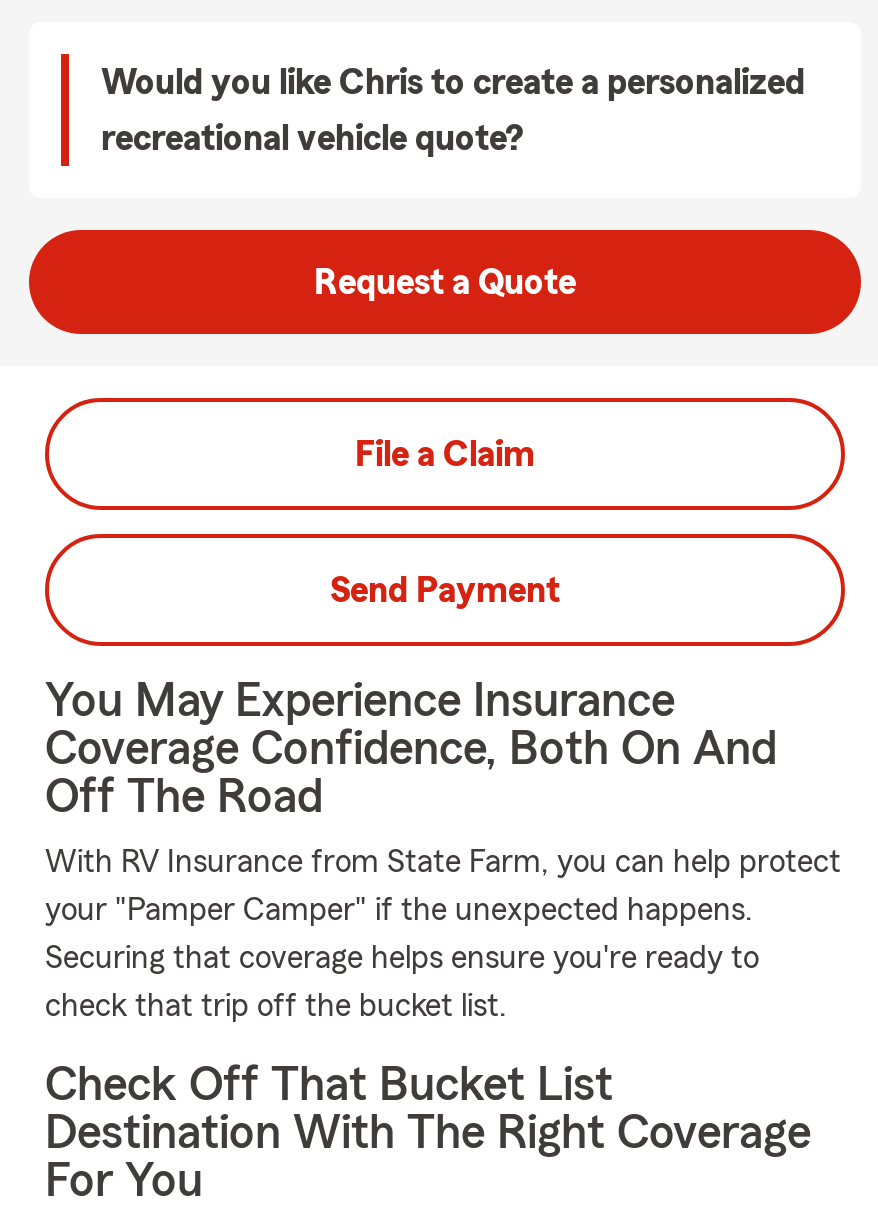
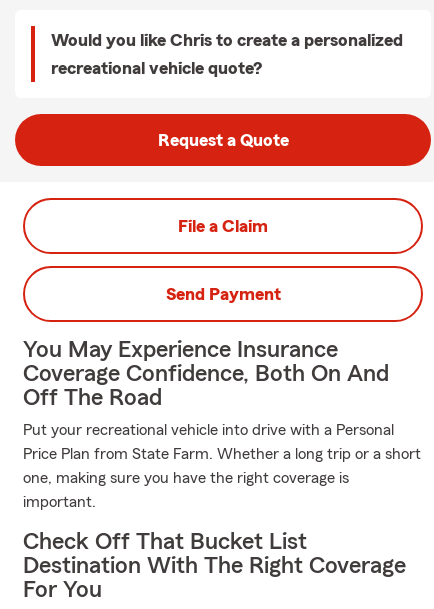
- With RV Insurance from State Farm, you can help protect
+ Put your recreational vehicle into drive with a Personal

- your "Pamper Camper" if the unexpected happens.
+ Price Plan from State Farm. Whether a long trip or a short

- Securing that coverage helps ensure you're ready to
+ one, making sure you have the right coverage is

- check that trip off the bucket list.
+ important.
